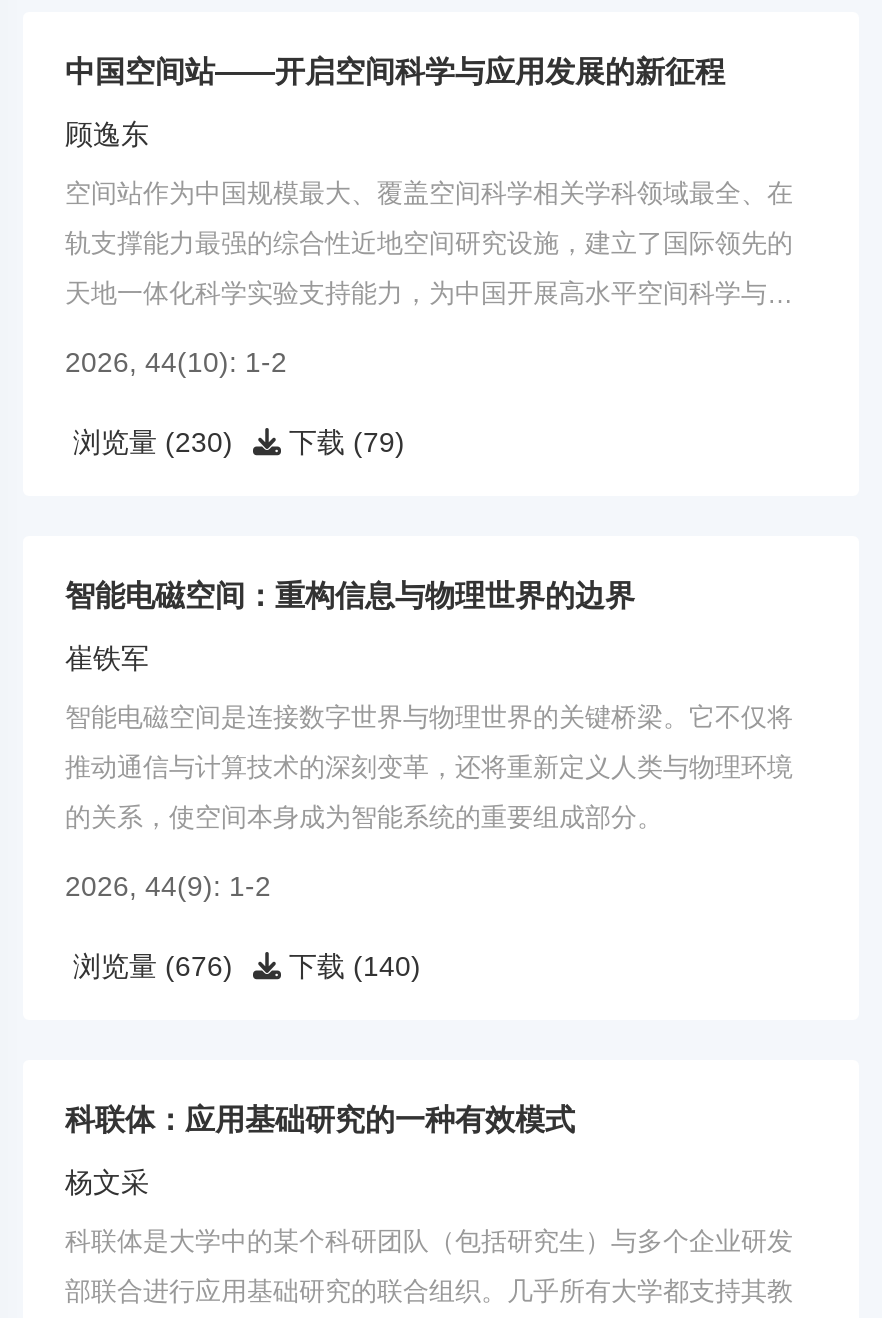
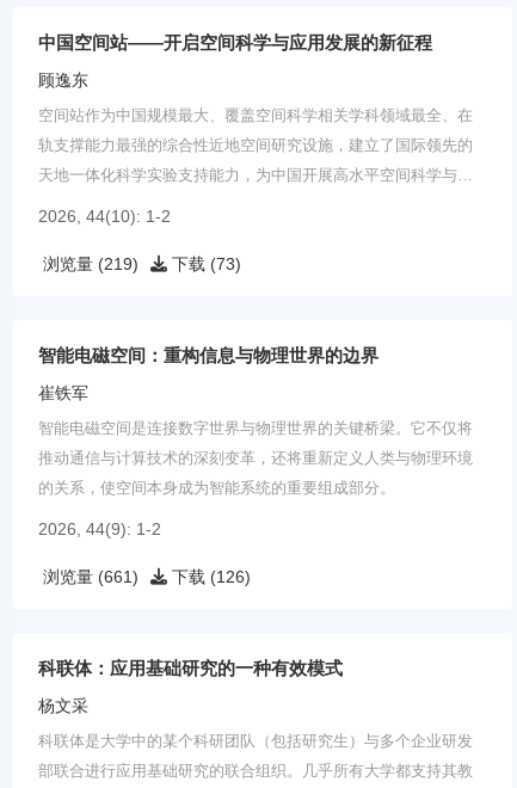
- 浏览量 (230)
+ 浏览量 (219)

- 下载 (79)
+ 下载 (73)

- 浏览量 (676)
+ 浏览量 (661)

- 下载 (140)
+ 下载 (126)
